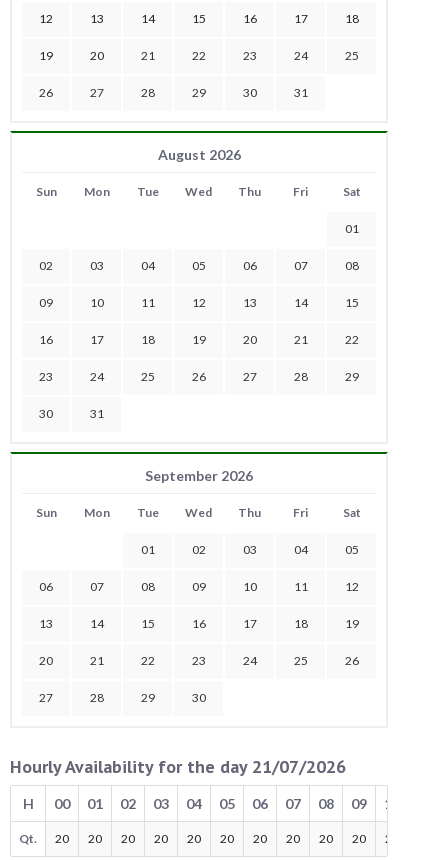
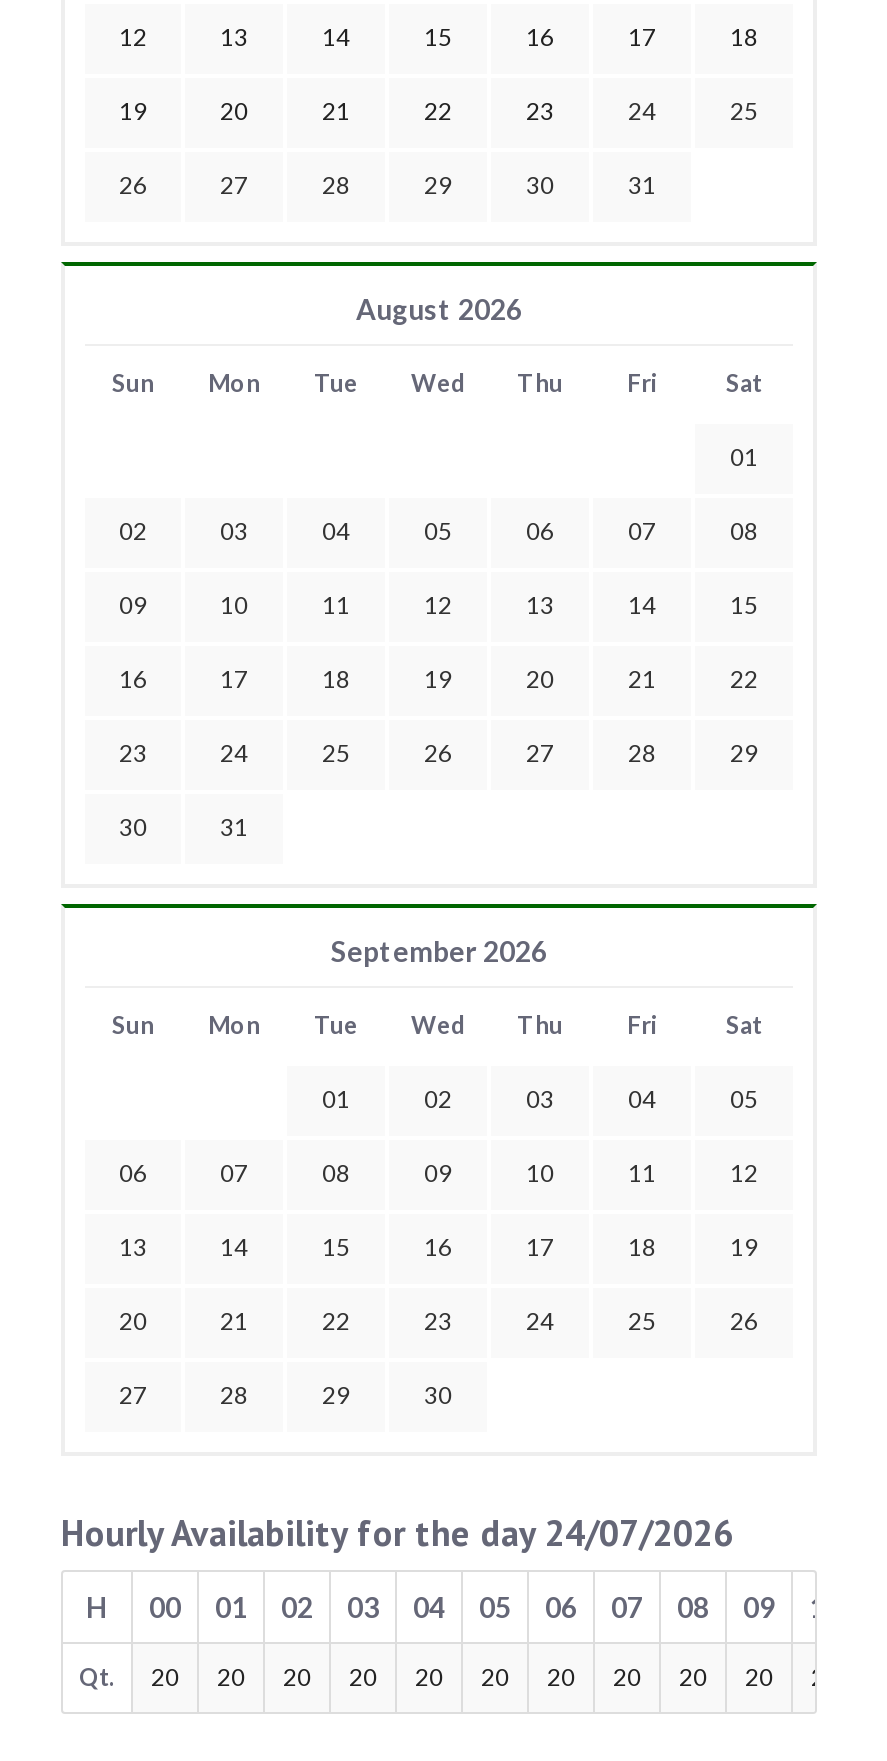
- Hourly Availability for the day 21/07/2026
+ Hourly Availability for the day 24/07/2026
